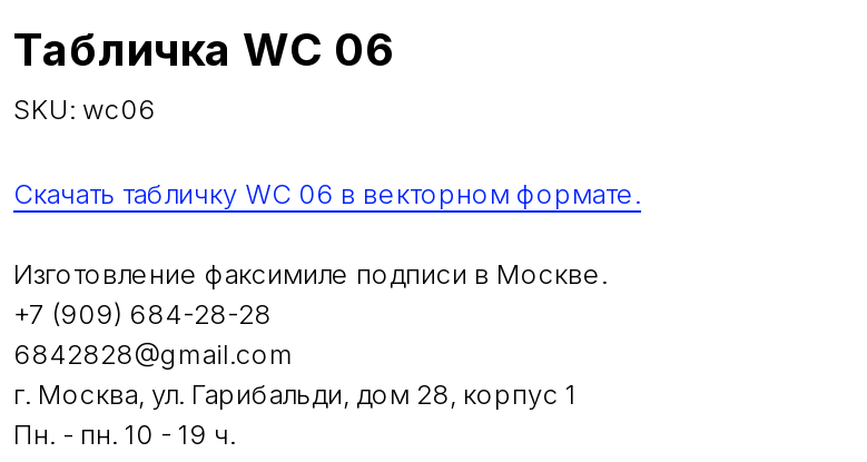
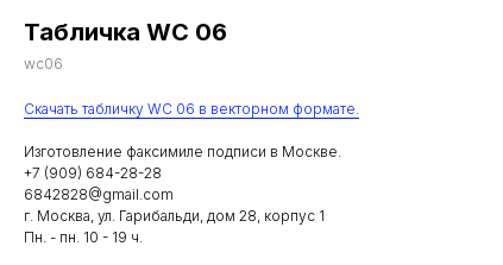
- SKU: wc06
+ wc06
